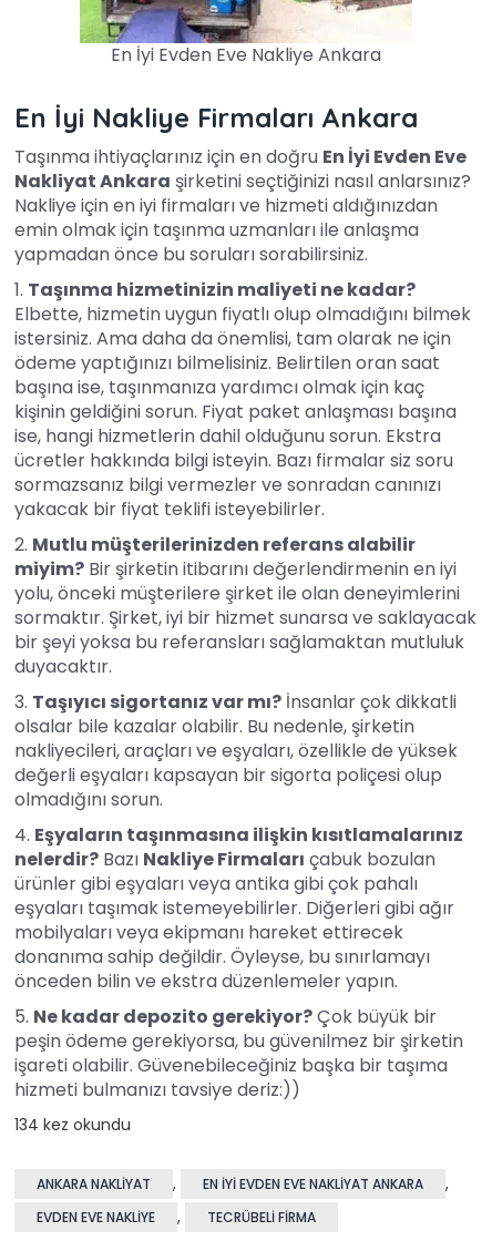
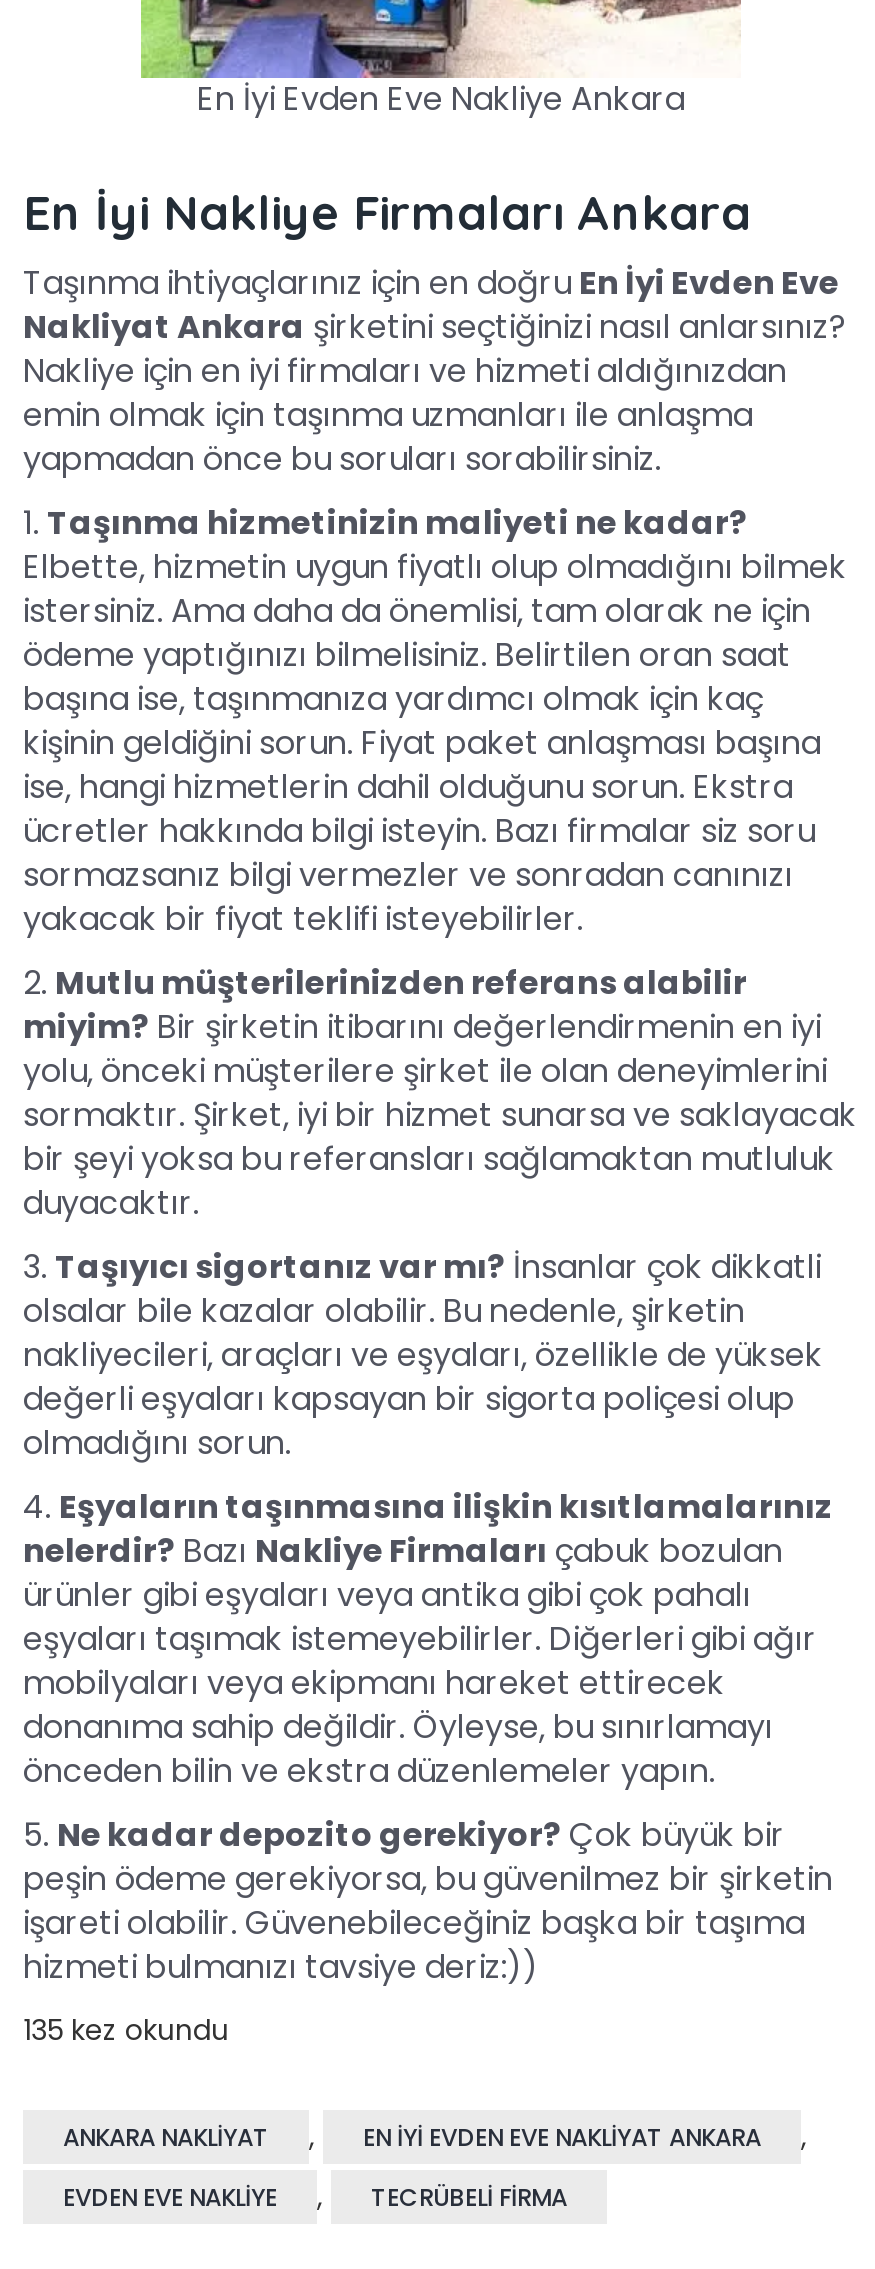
- 134 kez okundu
+ 135 kez okundu
